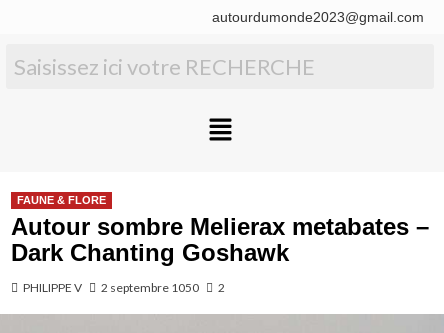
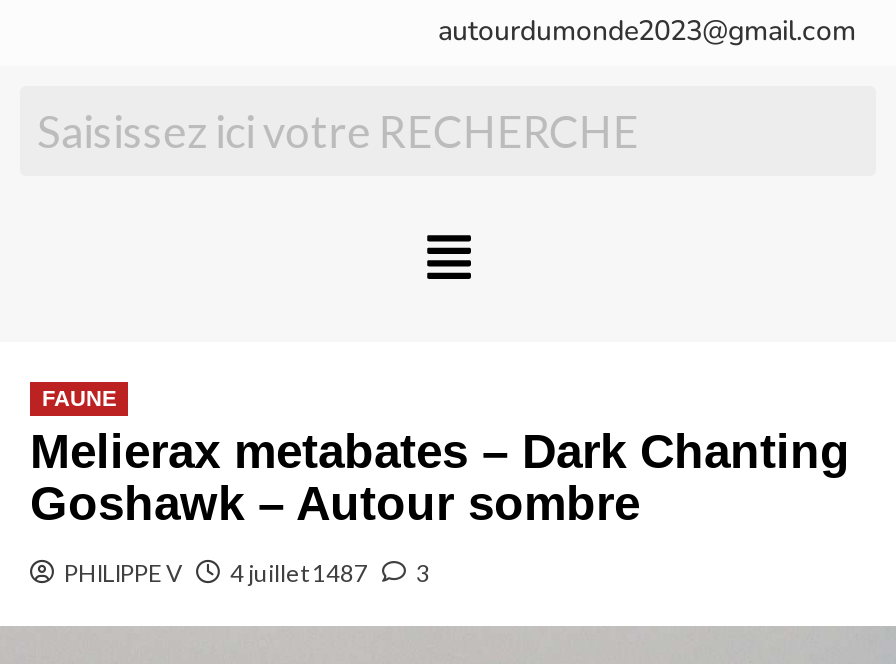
- FAUNE & FLORE
- Autour sombre Melierax metabates –
- Dark Chanting Goshawk
+ FAUNE
+ Melierax metabates – Dark Chanting
+ Goshawk – Autour sombre

- 2 septembre 1050
- 2
+ 4 juillet 1487
+ 3
